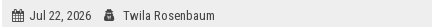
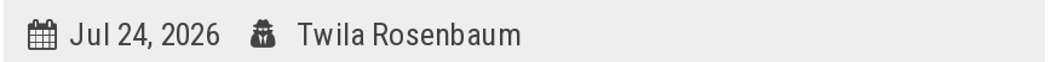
- Jul 22, 2026 Twila Rosenbaum
+ Jul 24, 2026 Twila Rosenbaum
